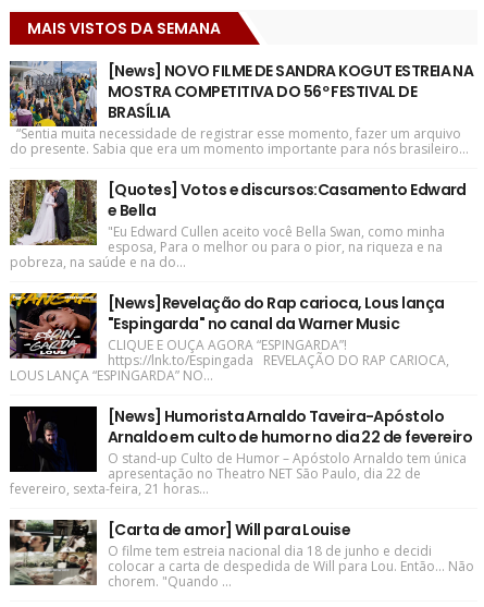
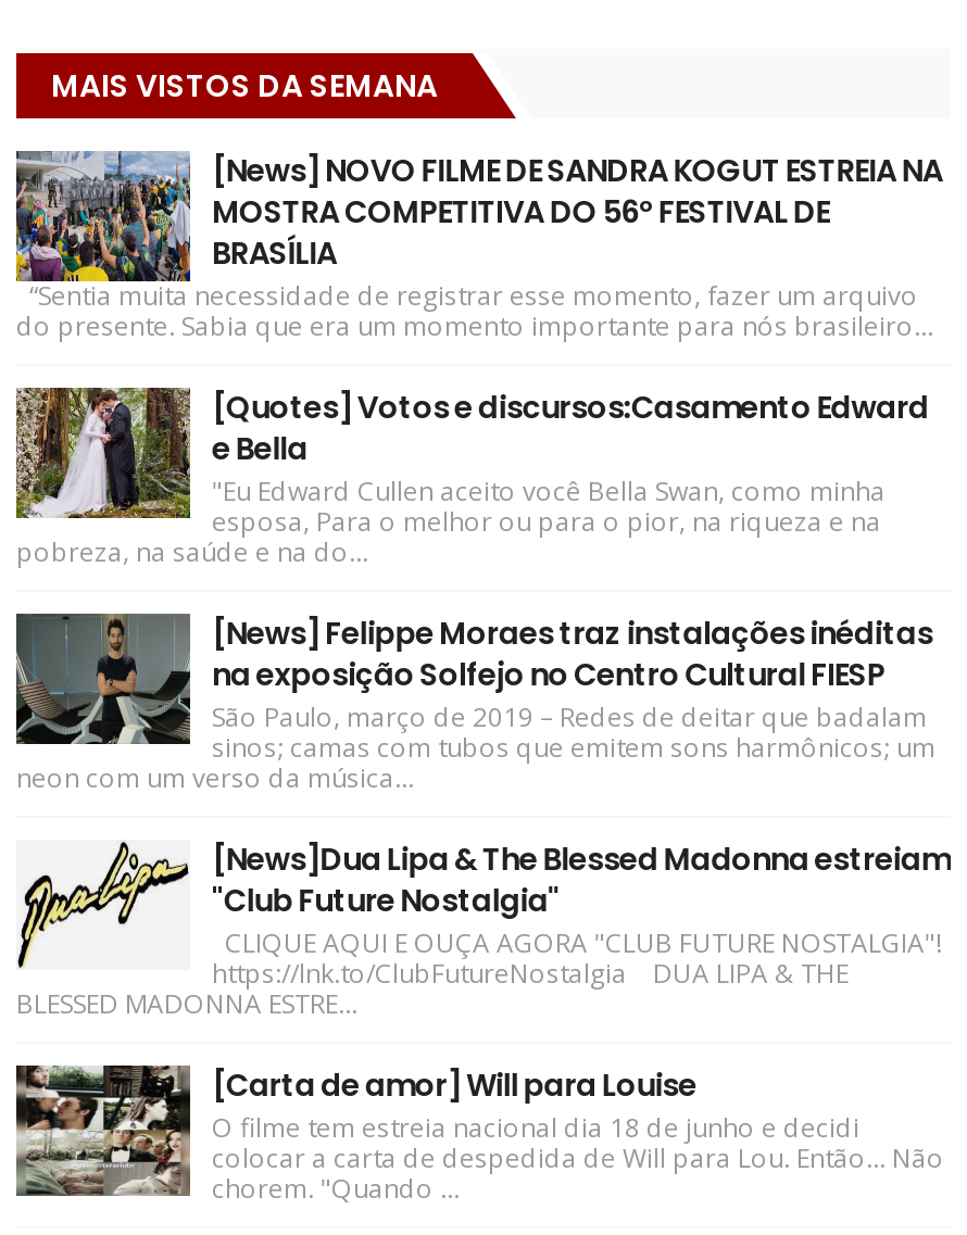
- [image]
- [News]Revelação do Rap carioca, Lous lança
- "Espingarda" no canal da Warner Music
- CLIQUE E OUÇA AGORA “ESPINGARDA”!
- https://lnk.to/Espingada REVELAÇÃO DO RAP CARIOCA,
- LOUS LANÇA “ESPINGARDA” NO...
+ [image]
+ [News] Felippe Moraes traz instalações inéditas
+ na exposição Solfejo no Centro Cultural FIESP
+ São Paulo, março de 2019 – Redes de deitar que badalam
+ sinos; camas com tubos que emitem sons harmônicos; um
+ neon com um verso da música...

- [image]
- [News] Humorista Arnaldo Taveira-Apóstolo
- Arnaldo em culto de humor no dia 22 de fevereiro
- O stand-up Culto de Humor – Apóstolo Arnaldo tem única
- apresentação no Theatro NET São Paulo, dia 22 de
- fevereiro, sexta-feira, 21 horas...
+ [image]
+ [News]Dua Lipa & The Blessed Madonna estreiam
+ "Club Future Nostalgia"
+ CLIQUE AQUI E OUÇA AGORA "CLUB FUTURE NOSTALGIA"!
+ https://lnk.to/ClubFutureNostalgia DUA LIPA & THE
+ BLESSED MADONNA ESTRE...
